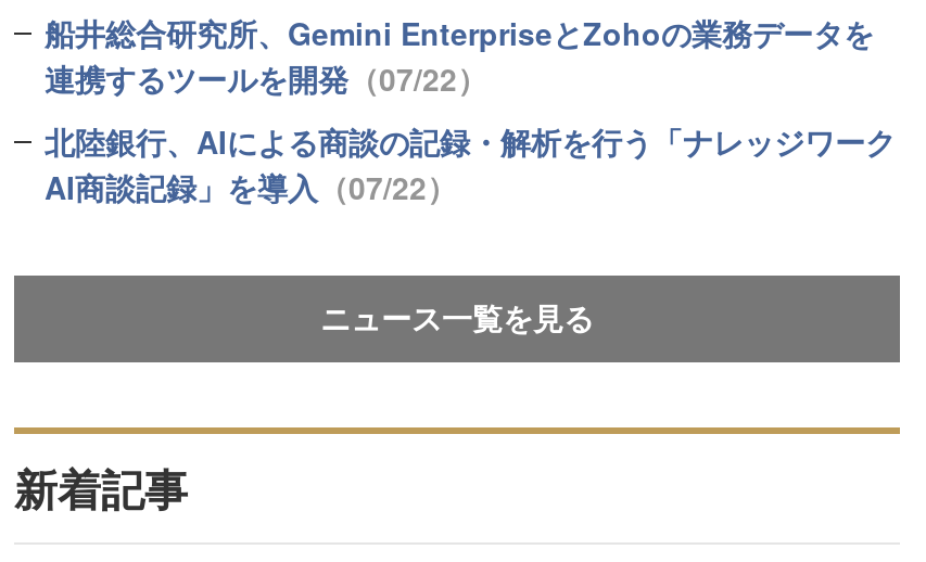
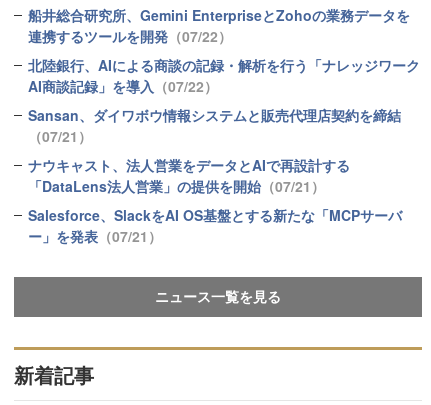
+ Sansan、ダイワボウ情報システムと販売代理店契約を締結
+ （07/21）
+ ナウキャスト、法人営業をデータとAIで再設計する
+ 「DataLens法人営業」の提供を開始（07/21）
+ Salesforce、SlackをAI OS基盤とする新たな「MCPサーバ
+ ー」を発表（07/21）
